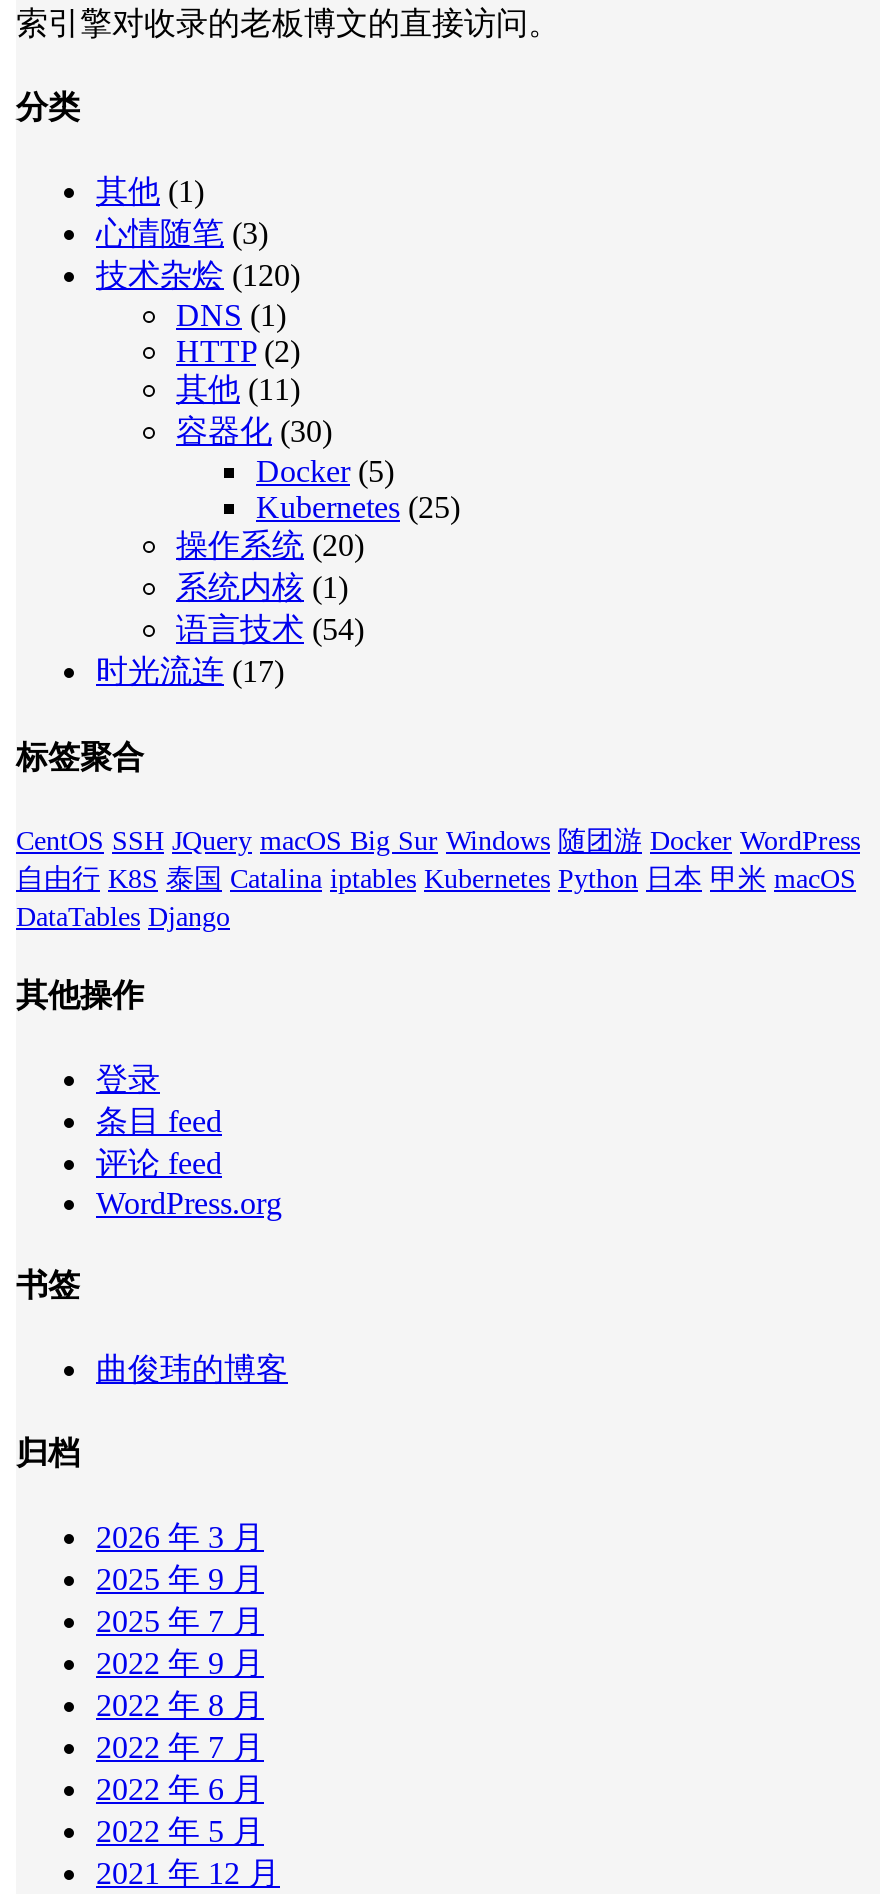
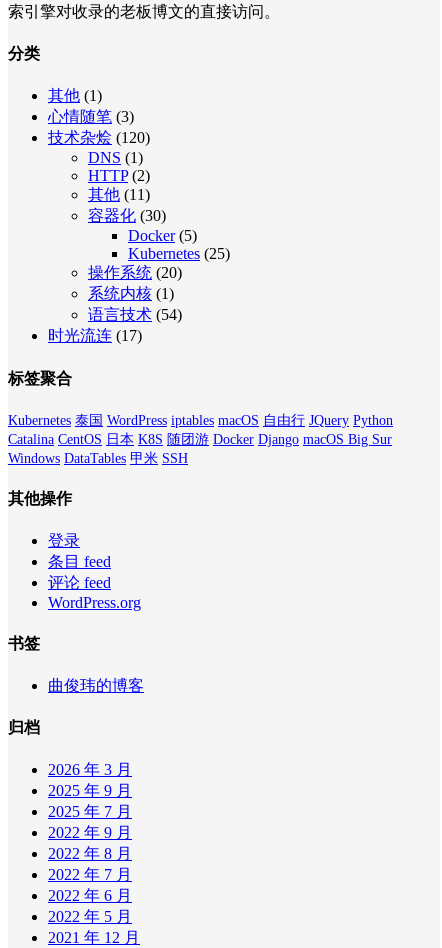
- CentOS SSH JQuery macOS Big Sur Windows 随团游 Docker WordPress
- 自由行 K8S 泰国 Catalina iptables Kubernetes Python 日本 甲米 macOS
- DataTables Django
+ Kubernetes 泰国 WordPress iptables macOS 自由行 JQuery Python
+ Catalina CentOS 日本 K8S 随团游 Docker Django macOS Big Sur
+ Windows DataTables 甲米 SSH
